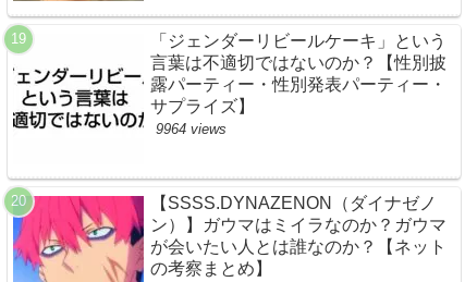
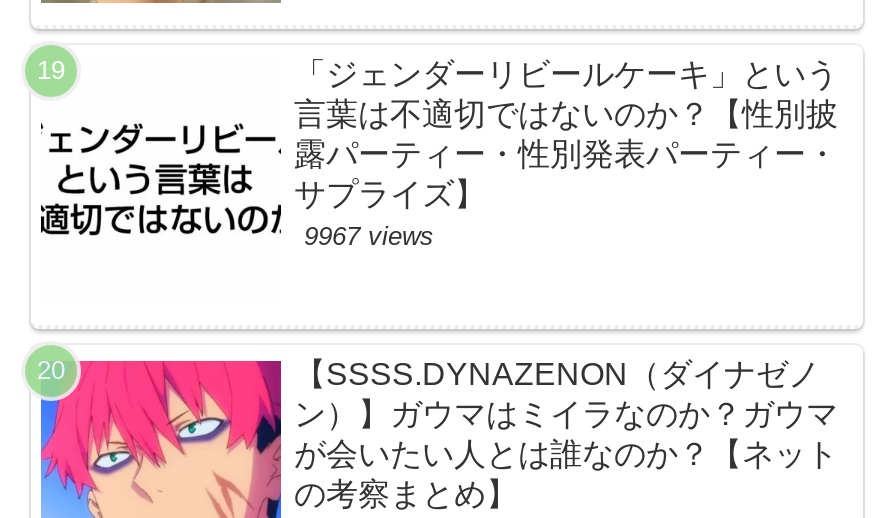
- 9964 views
+ 9967 views
